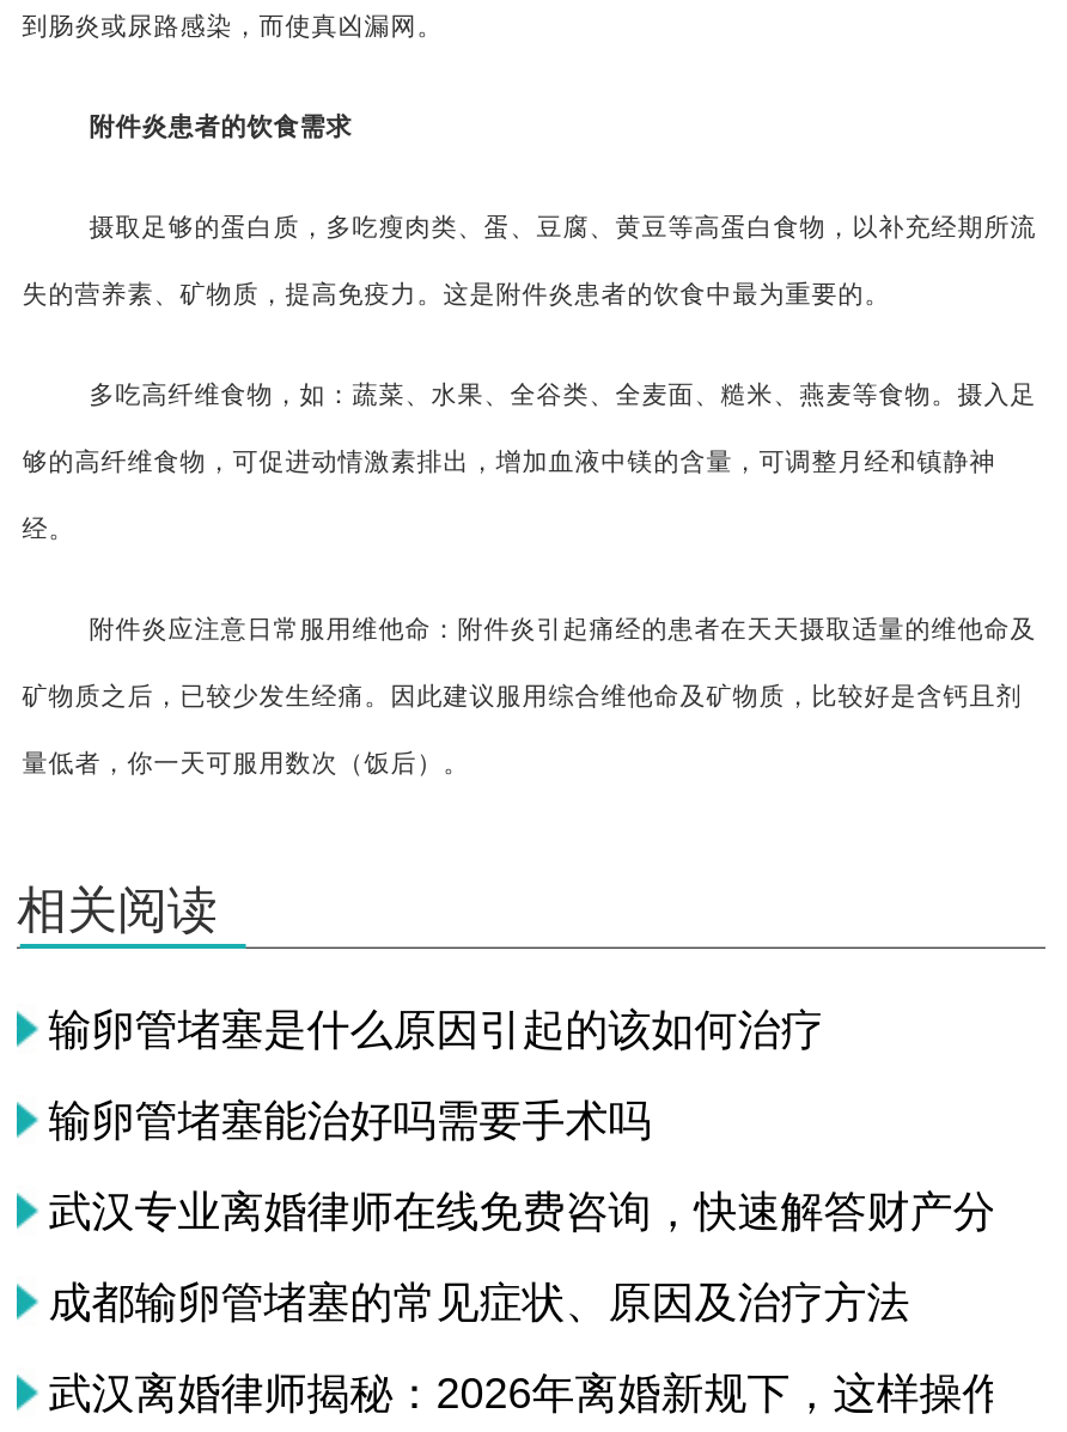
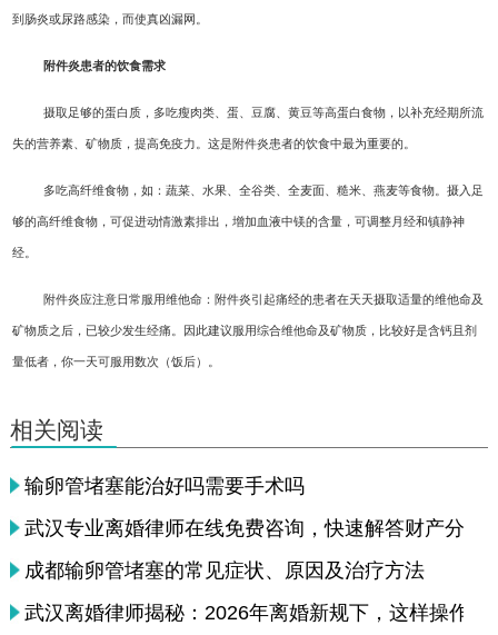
- 输卵管堵塞是什么原因引起的该如何治疗
